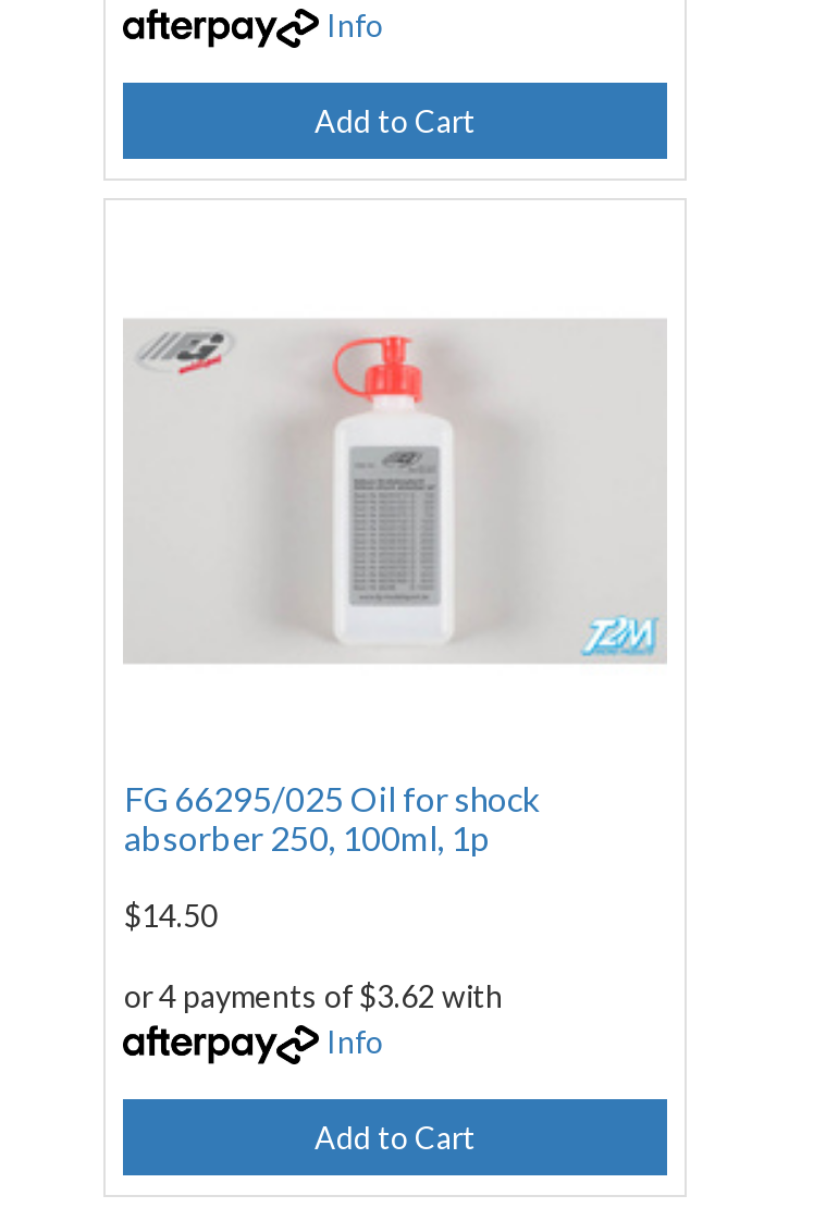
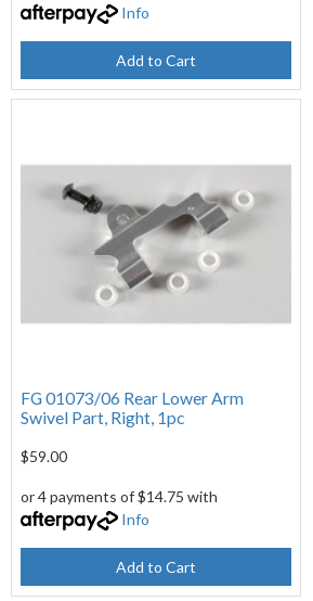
- [image]
+ [image]

- FG 66295/025 Oil for shock
- absorber 250, 100ml, 1p
+ FG 01073/06 Rear Lower Arm
+ Swivel Part, Right, 1pc

- $14.50
+ $59.00

- or 4 payments of $3.62 with
+ or 4 payments of $14.75 with
